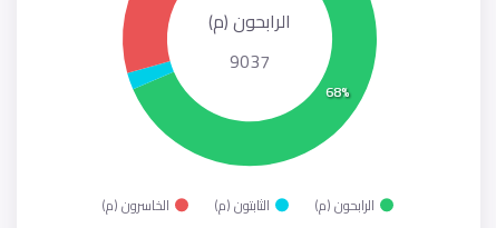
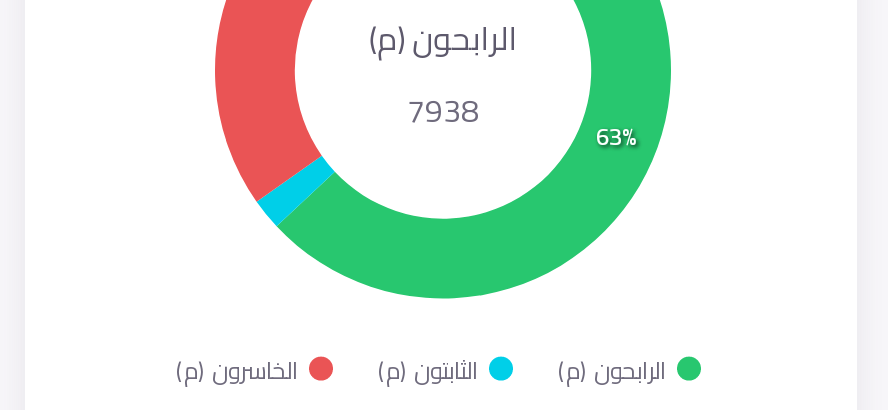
- [image]
- 9037
+ [image]
+ 7938

- 68%
+ 63%
